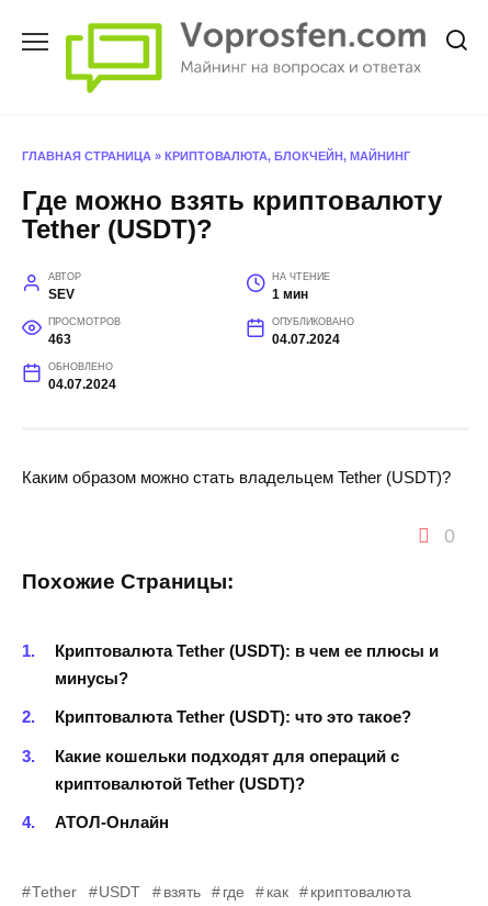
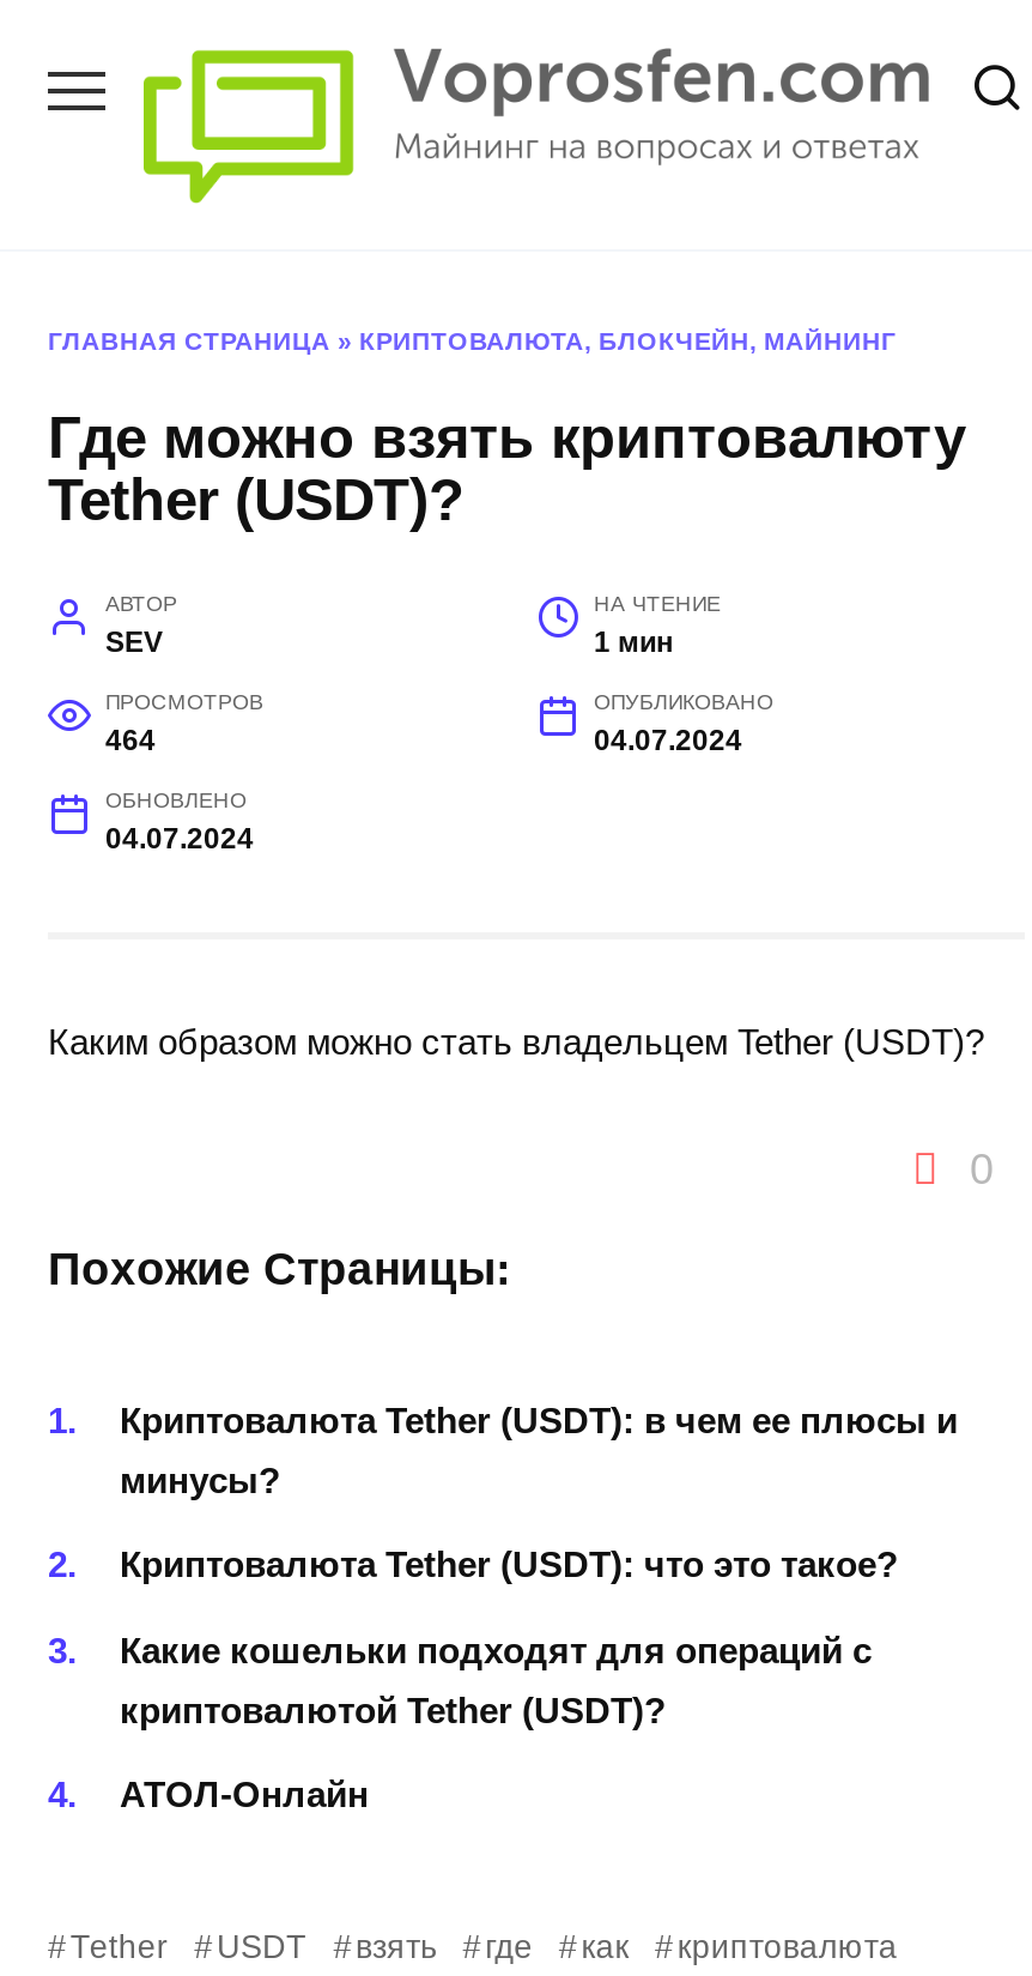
- 463
+ 464
